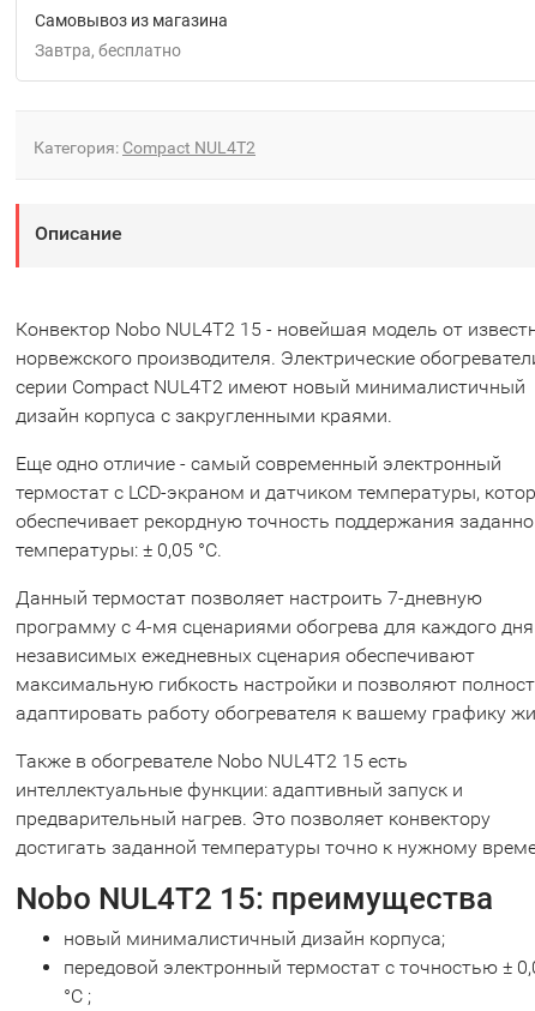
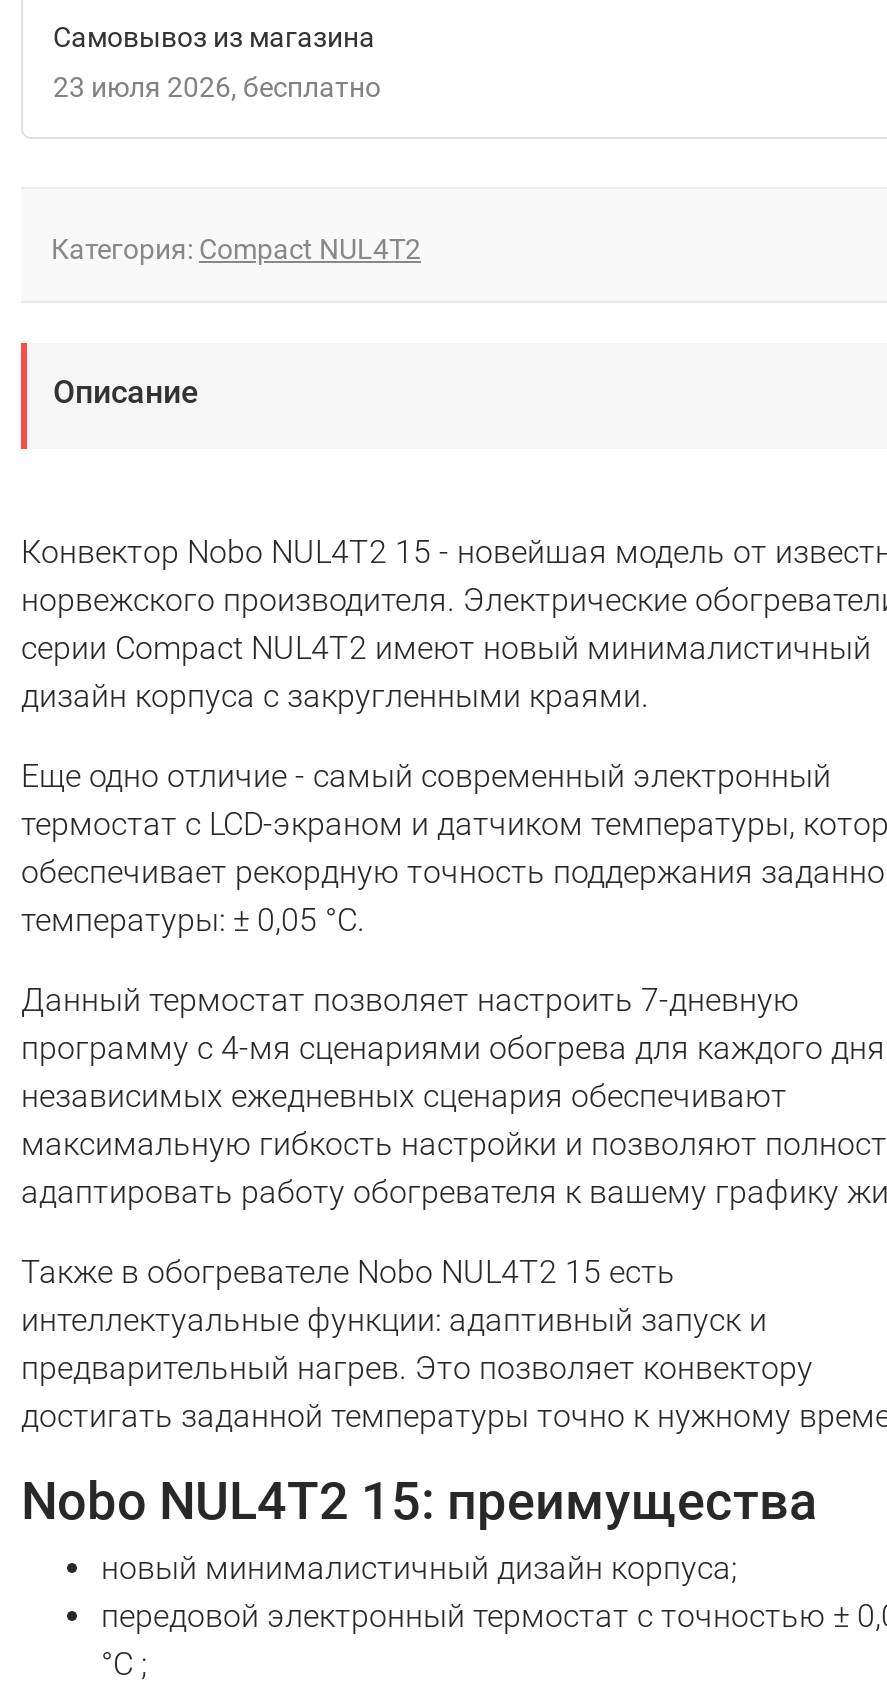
- Завтра
+ 23 июля 2026
